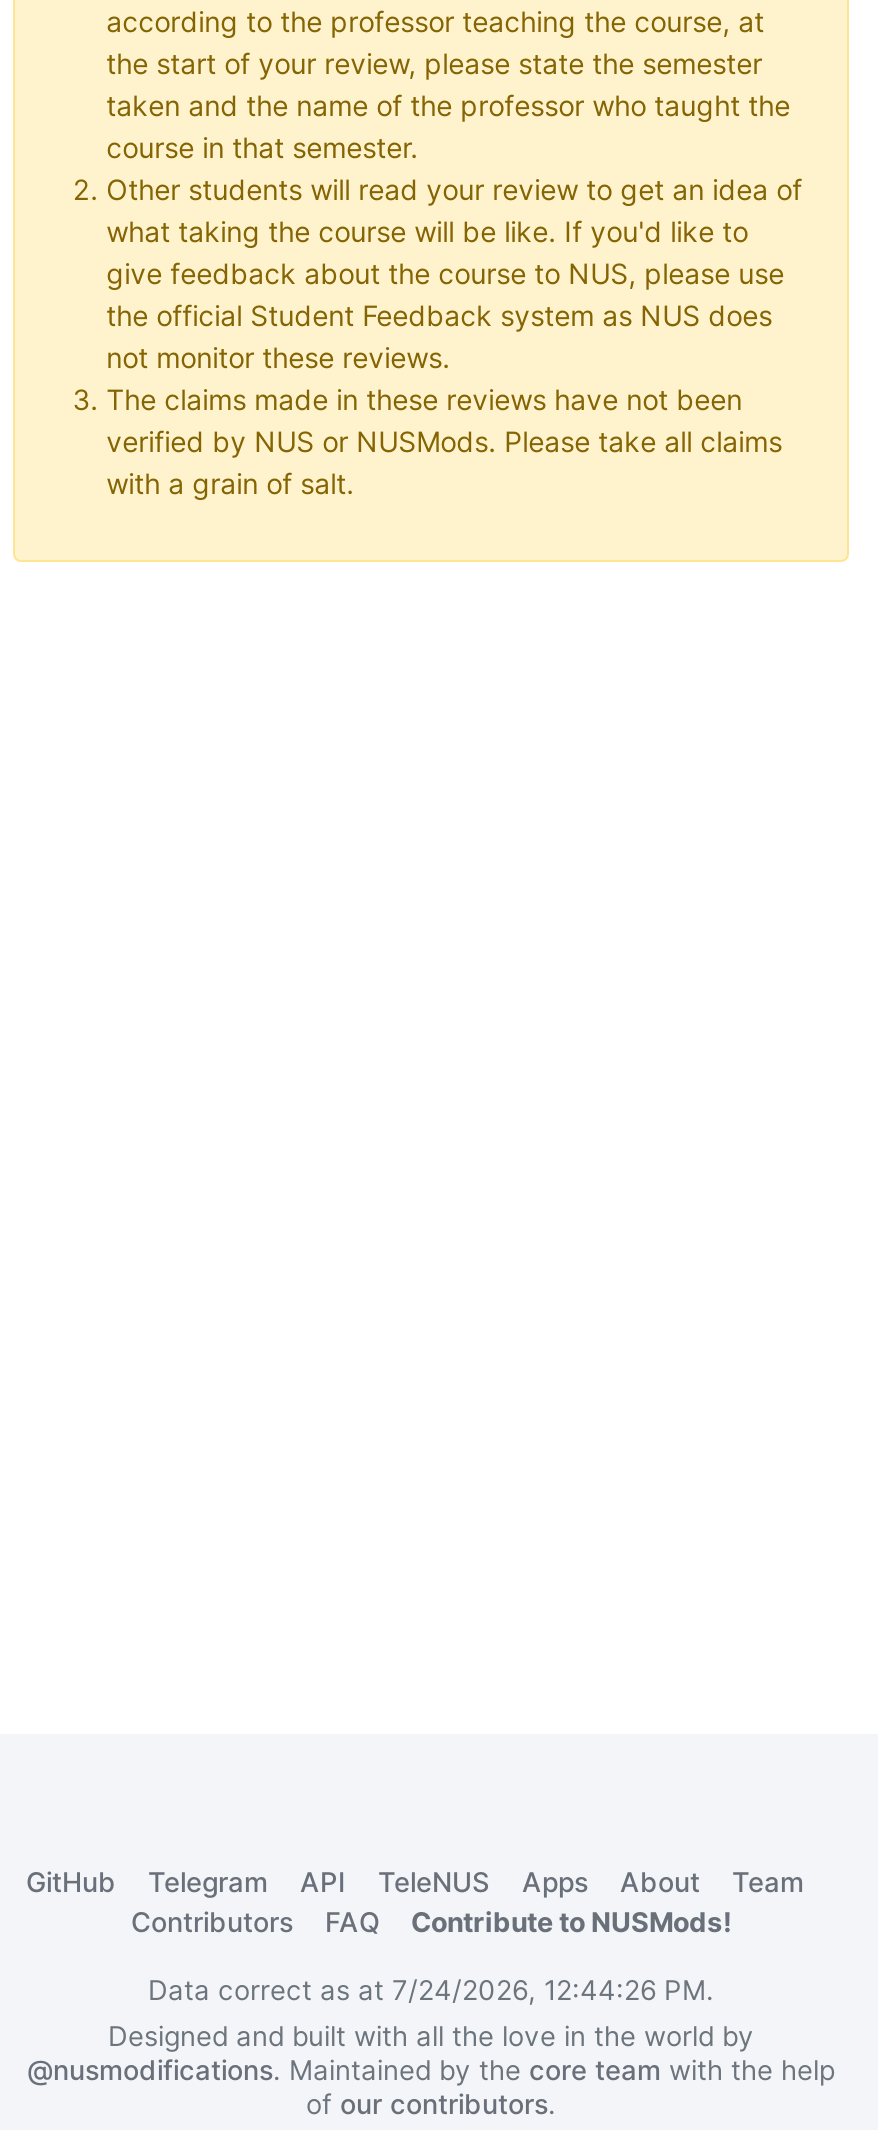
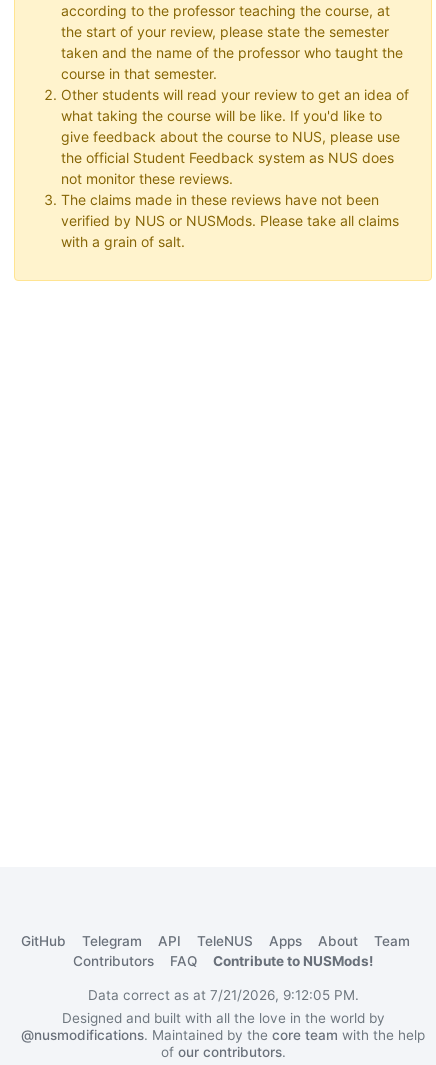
- Data correct as at 7/24/2026, 12:44:26 PM.
+ Data correct as at 7/21/2026, 9:12:05 PM.
